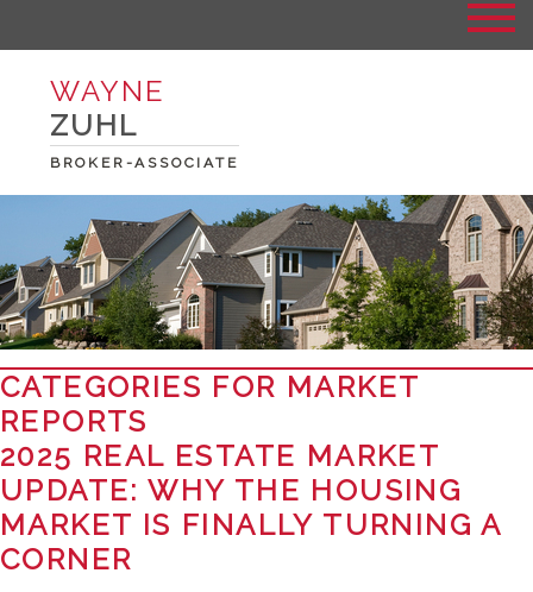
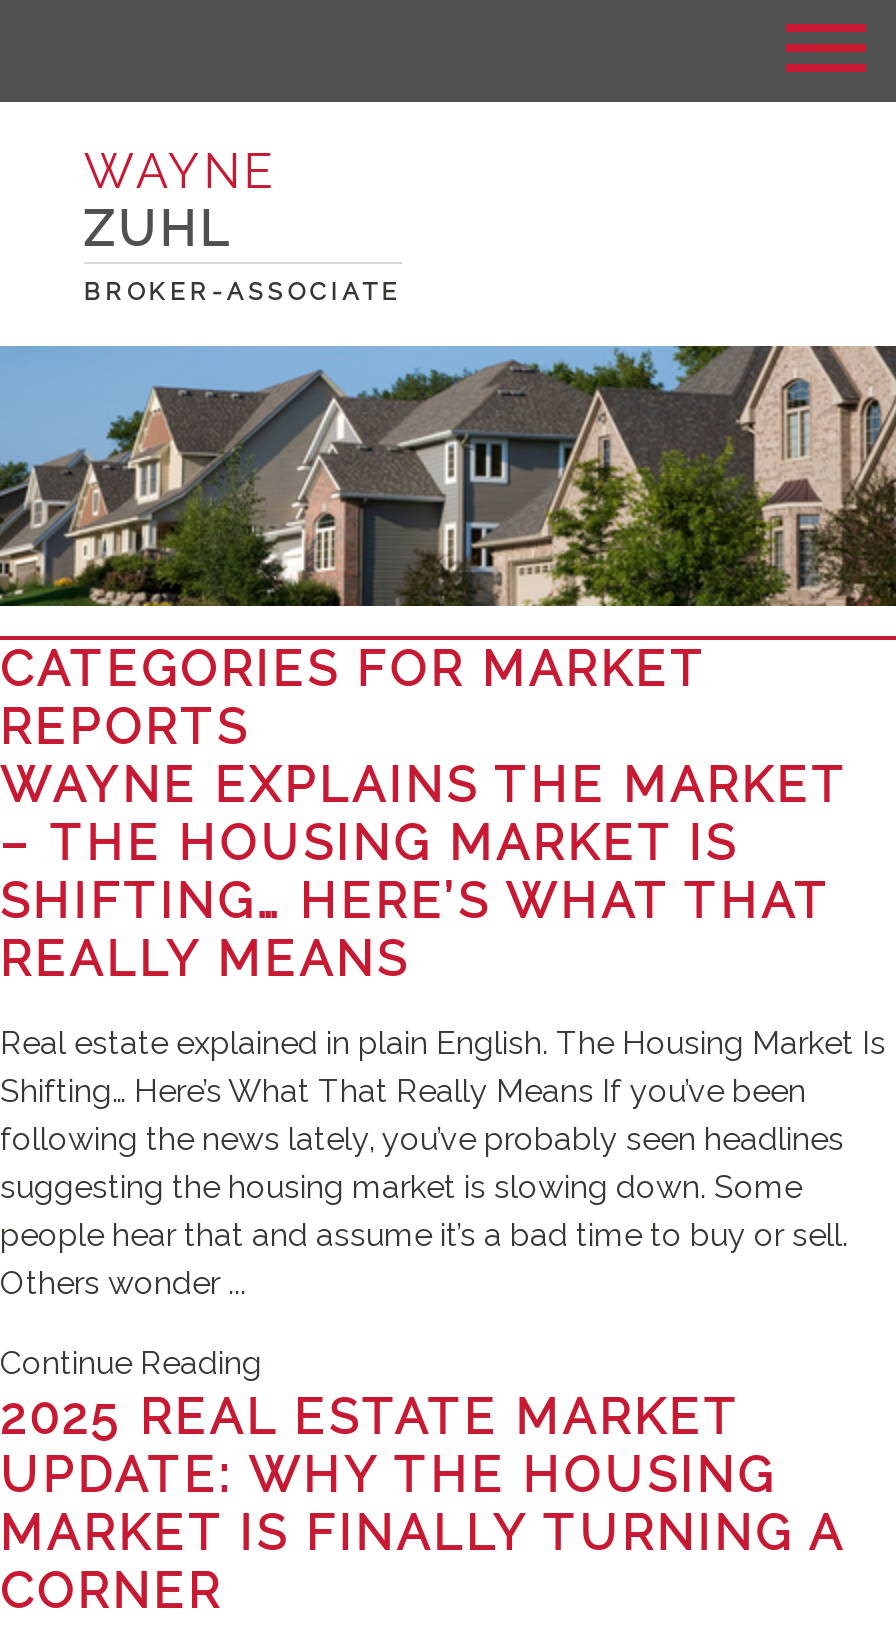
+ WAYNE EXPLAINS THE MARKET
+ – THE HOUSING MARKET IS
+ SHIFTING… HERE’S WHAT THAT
+ REALLY MEANS
+ Real estate explained in plain English. The Housing Market Is
+ Shifting… Here’s What That Really Means If you’ve been
+ following the news lately, you’ve probably seen headlines
+ suggesting the housing market is slowing down. Some
+ people hear that and assume it’s a bad time to buy or sell.
+ Others wonder ...
+ Continue Reading
